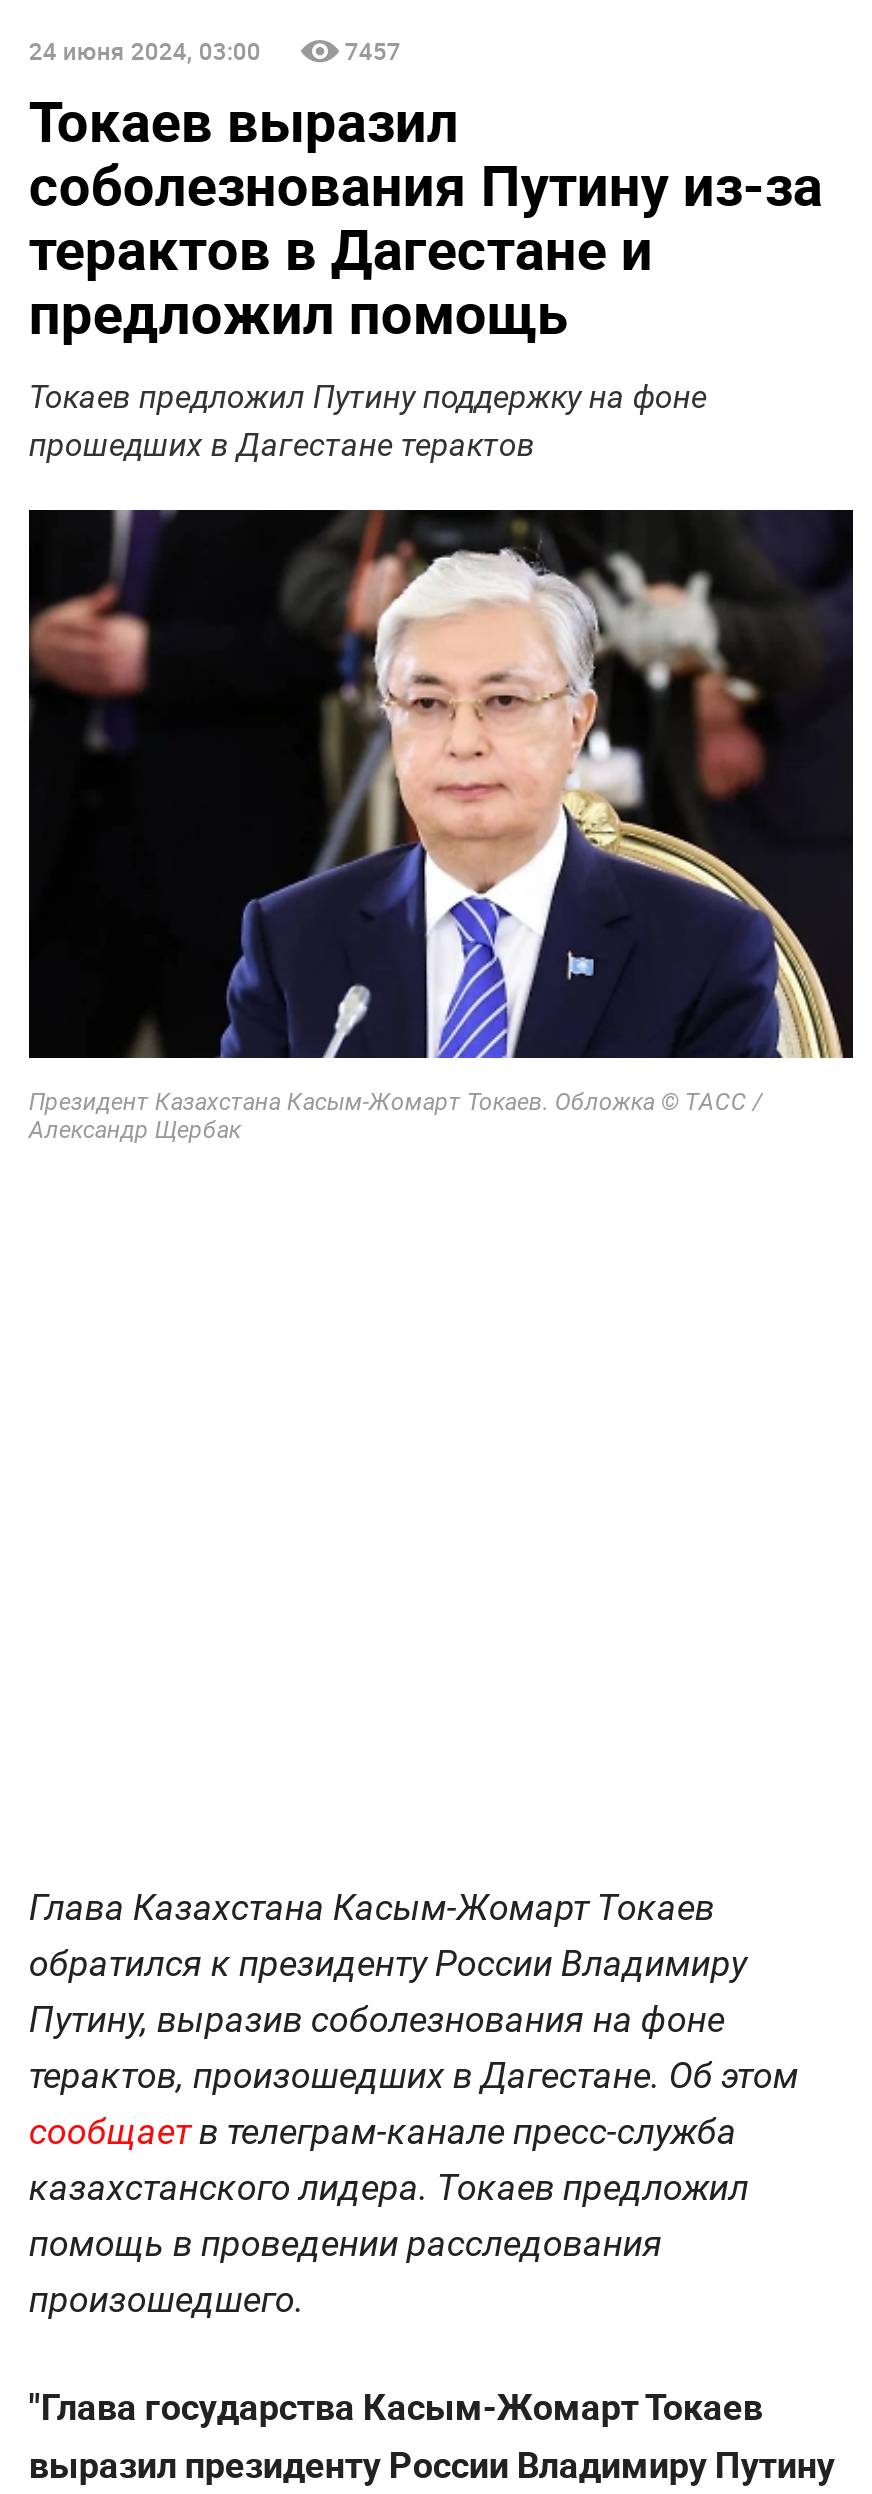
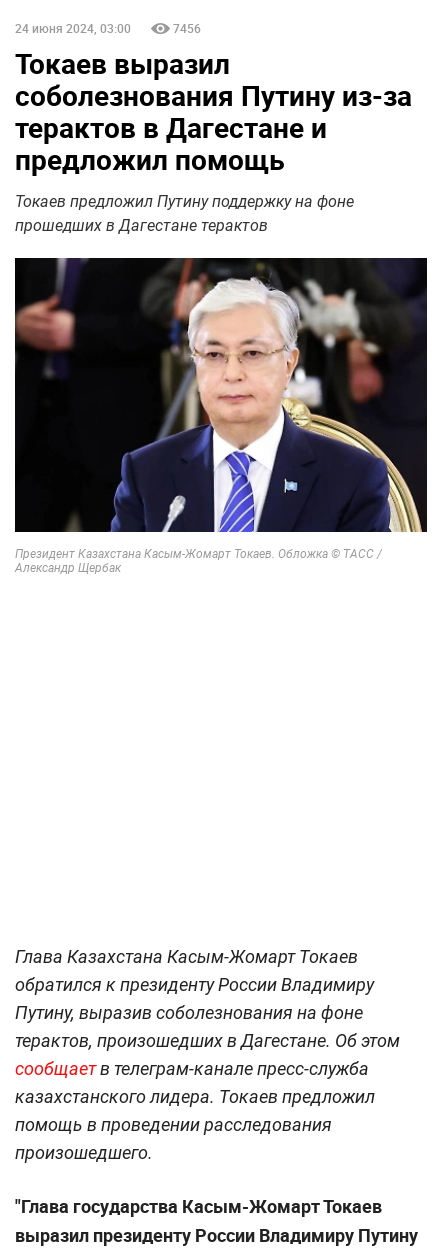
- 7457
+ 7456
